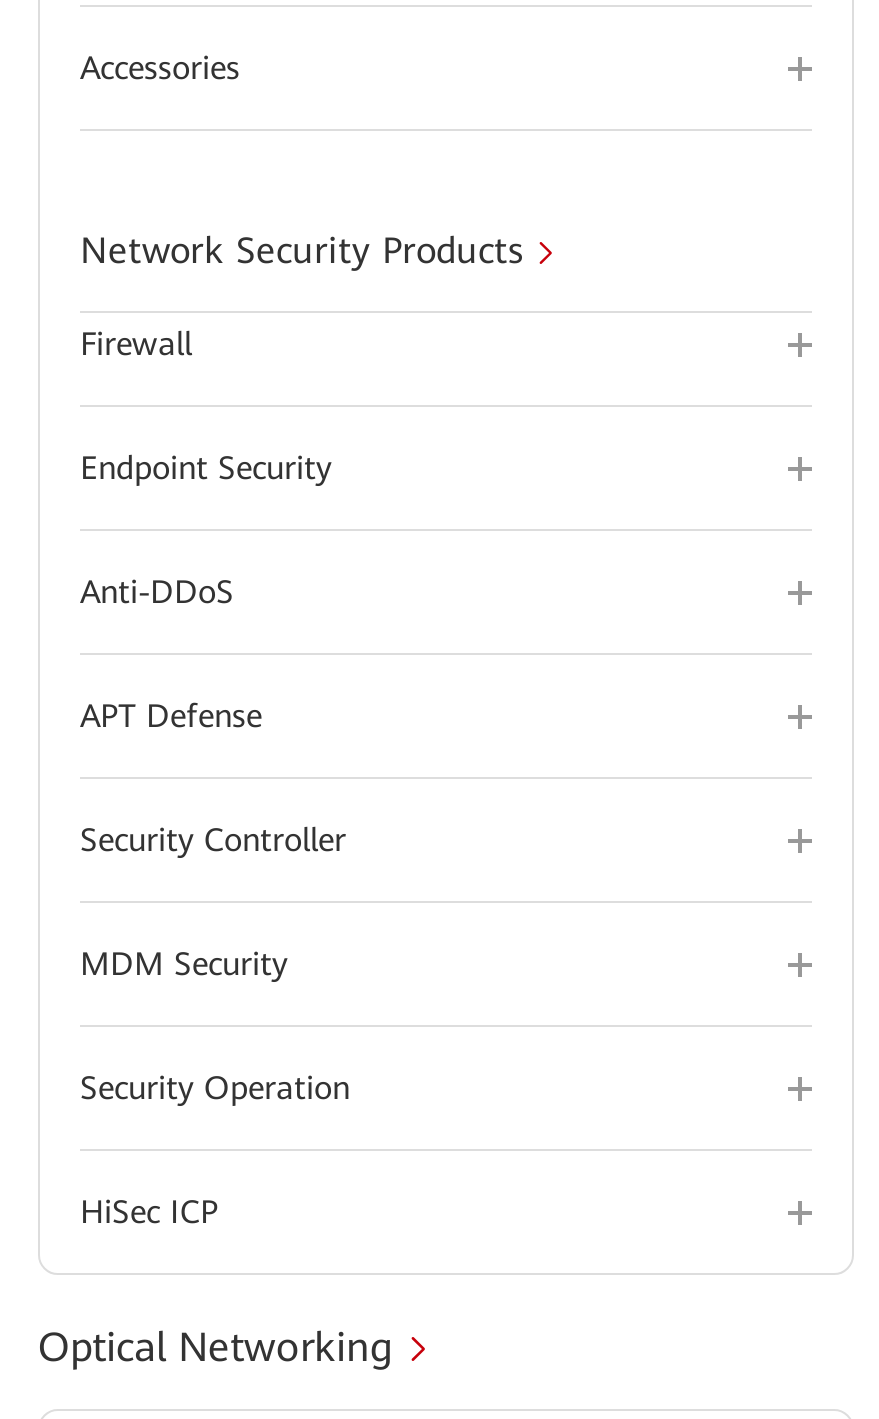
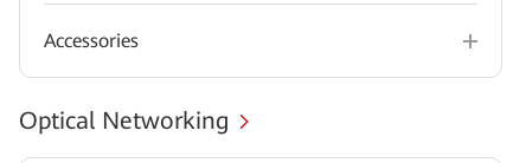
- Network Security Products
- Firewall
- Endpoint Security
- Anti-DDoS
- APT Defense
- Security Controller
- MDM Security
- Security Operation
- HiSec ICP
